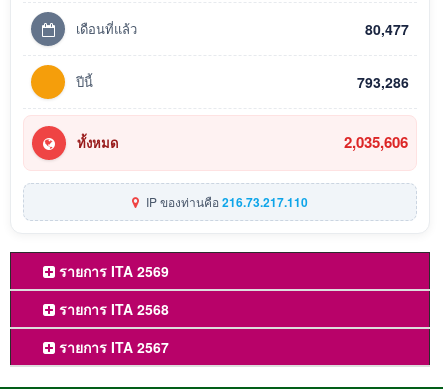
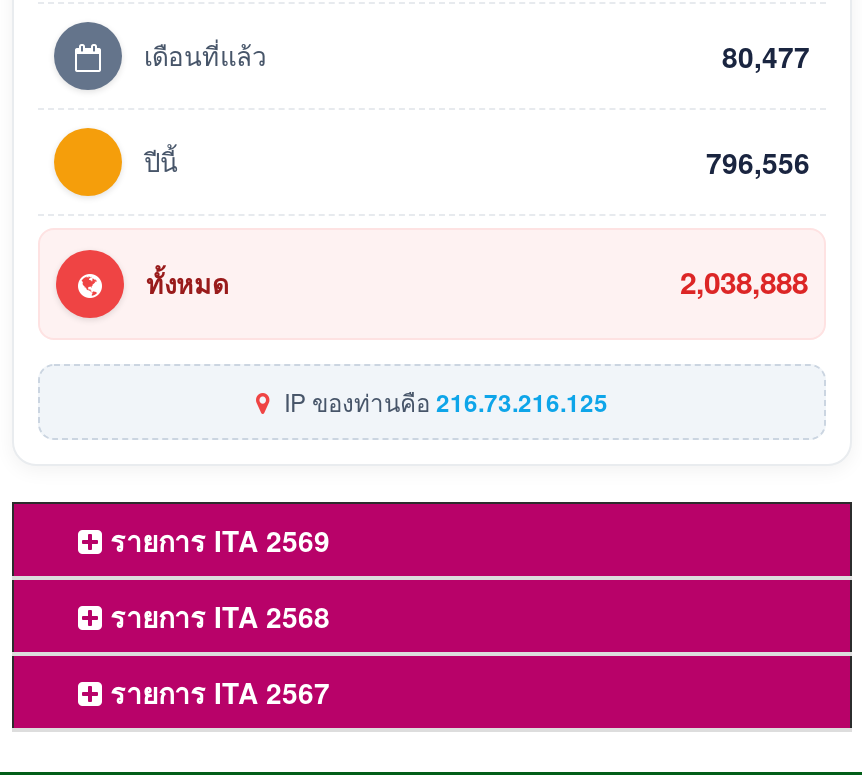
- 793,286
+ 796,556

- 2,035,606
+ 2,038,888

- IP ของท่านคือ216.73.217.110
+ IP ของท่านคือ216.73.216.125
